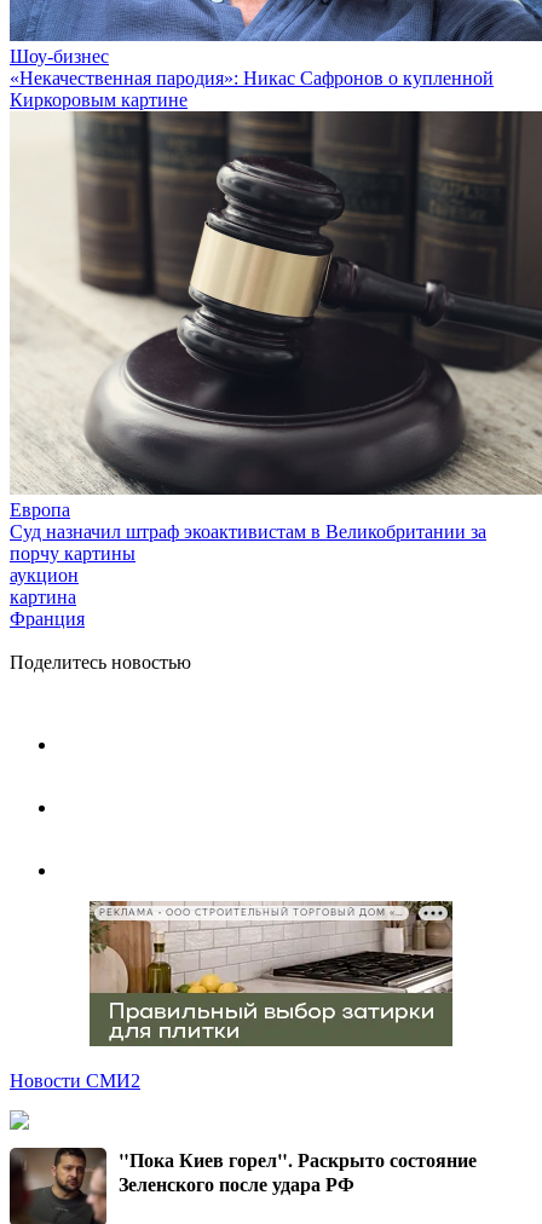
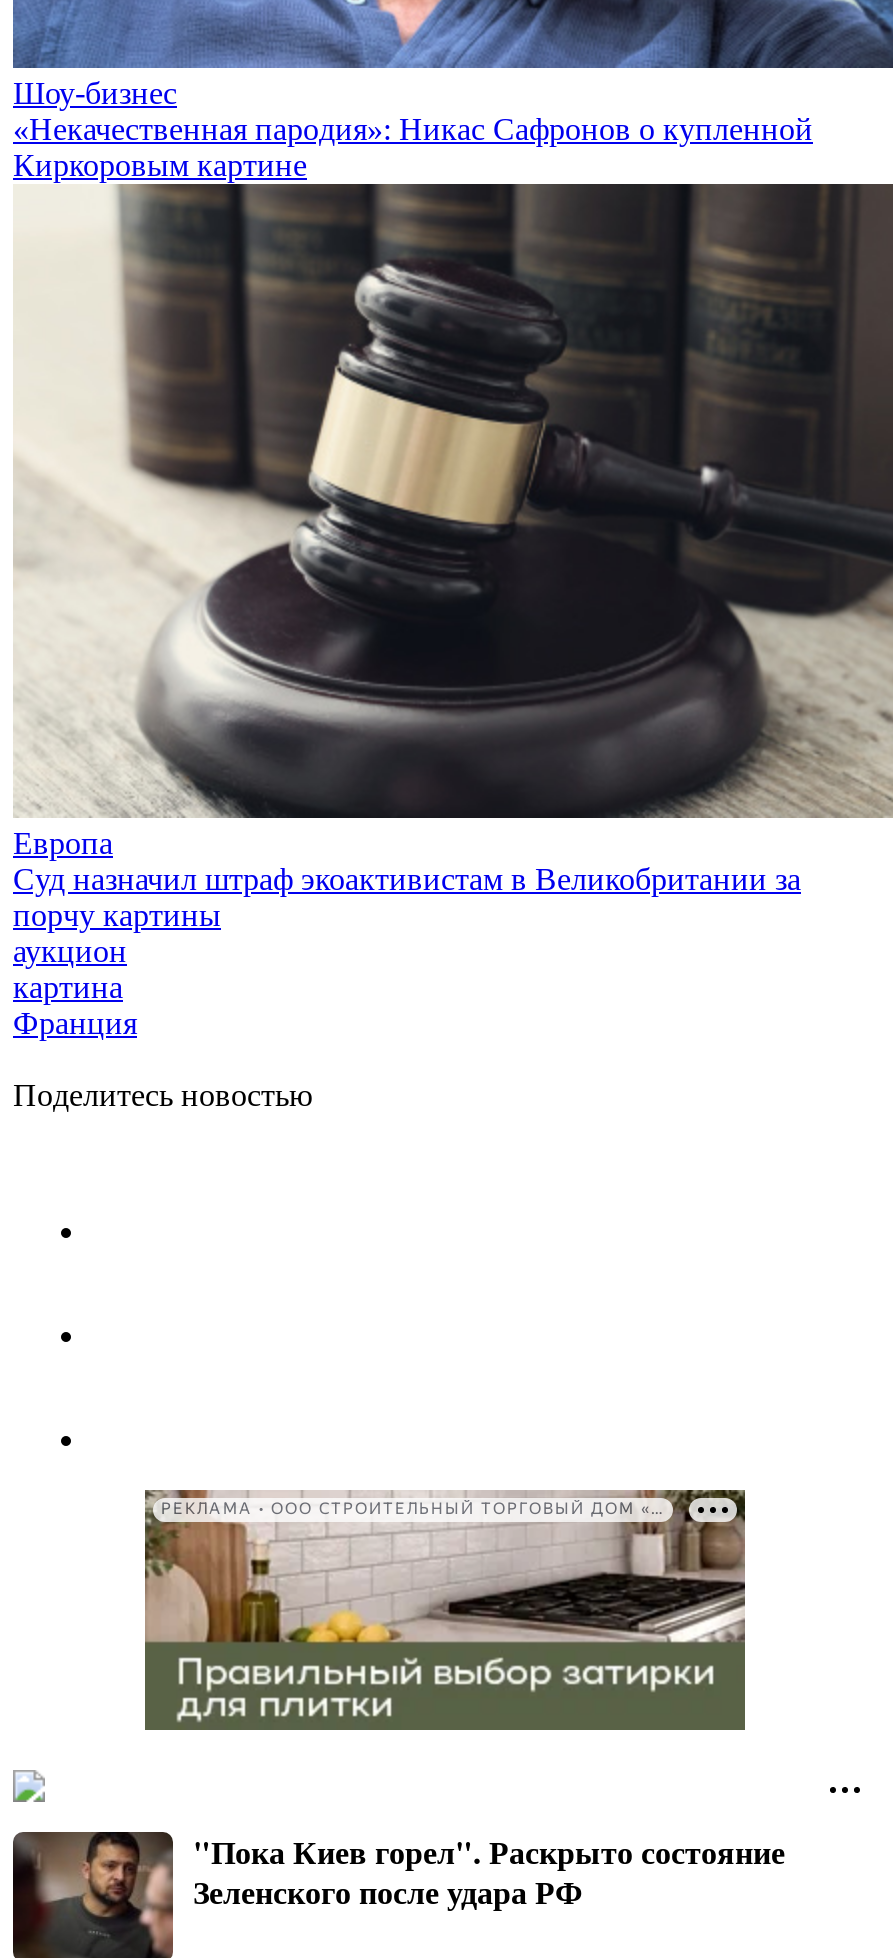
- Новости СМИ2
